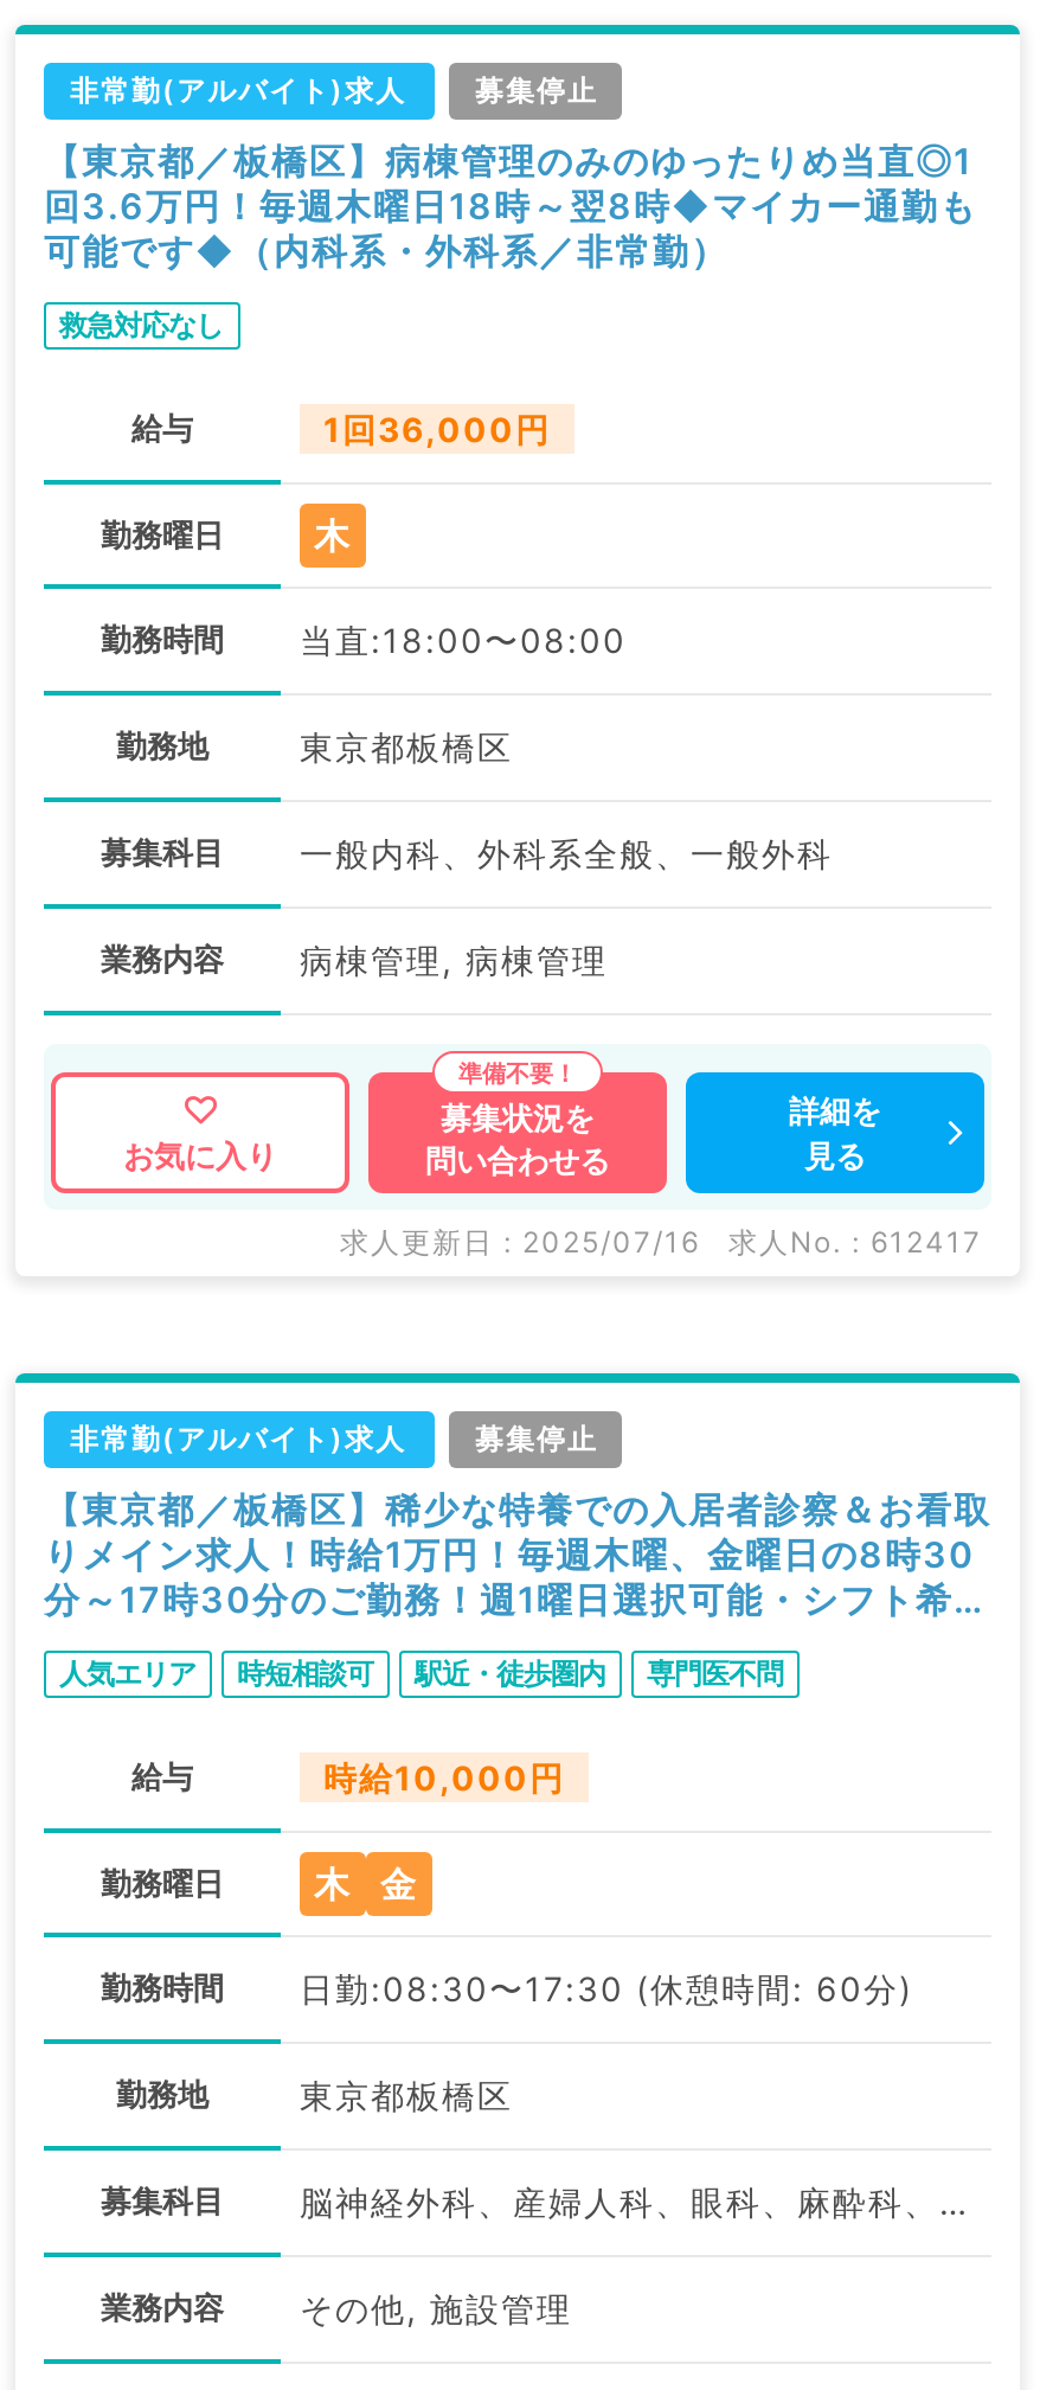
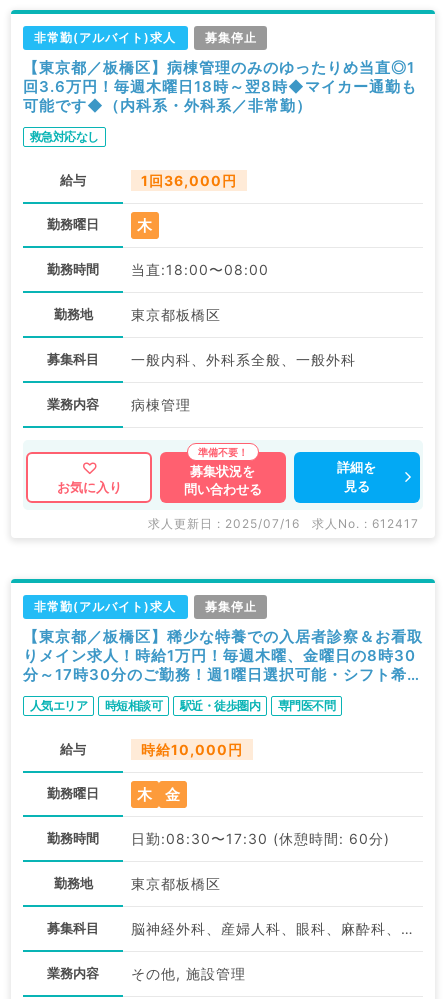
- 病棟管理, 病棟管理
+ 病棟管理
